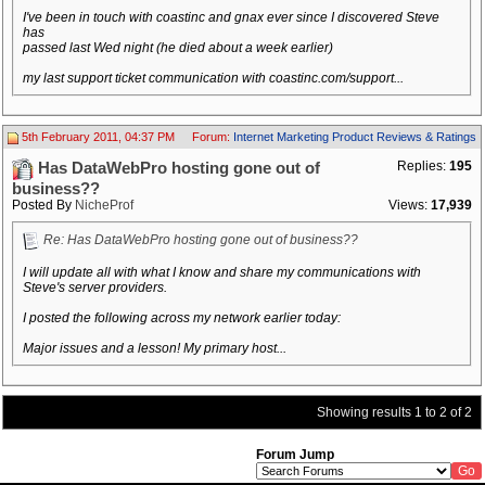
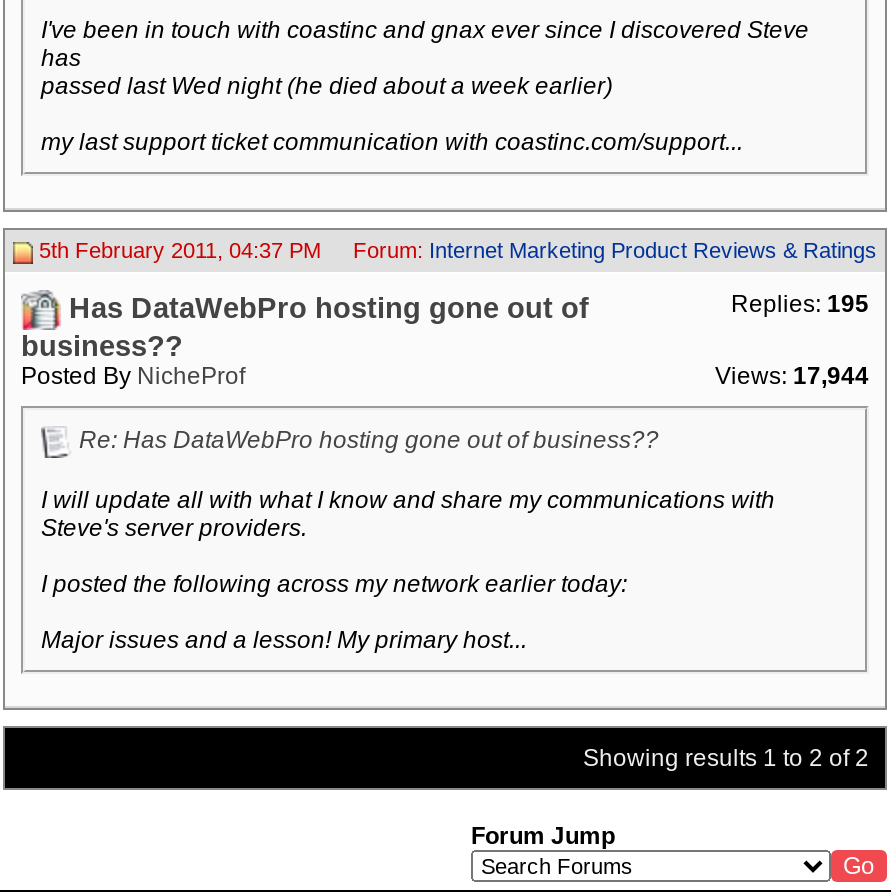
- Views: 17,939
+ Views: 17,944
